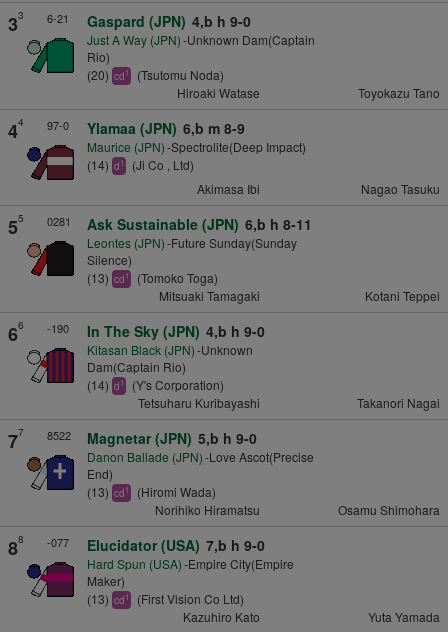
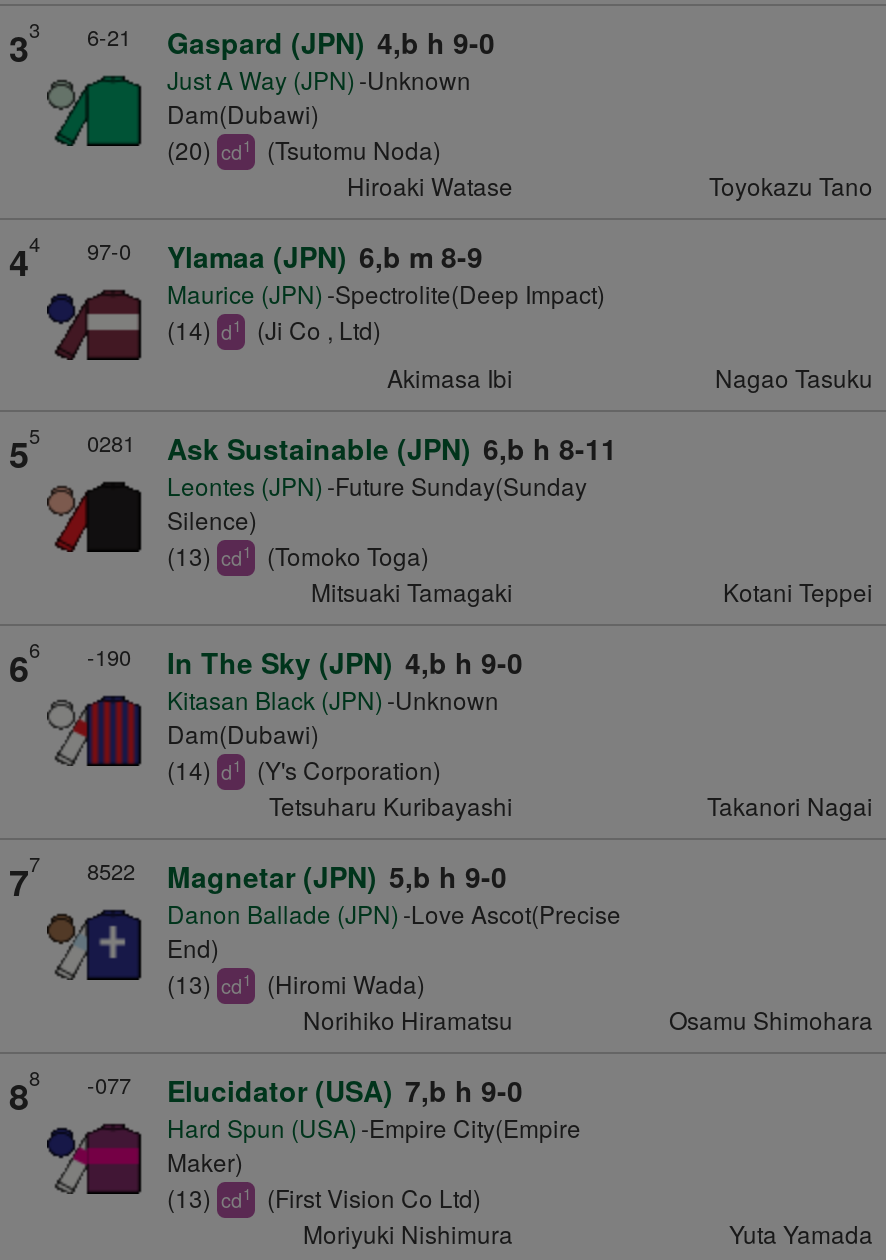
- Just A Way (JPN) -Unknown Dam(Captain
- Rio)
+ Just A Way (JPN) -Unknown
+ Dam(Dubawi)

- Dam(Captain Rio)
+ Dam(Dubawi)

- Kazuhiro Kato
+ Moriyuki Nishimura
